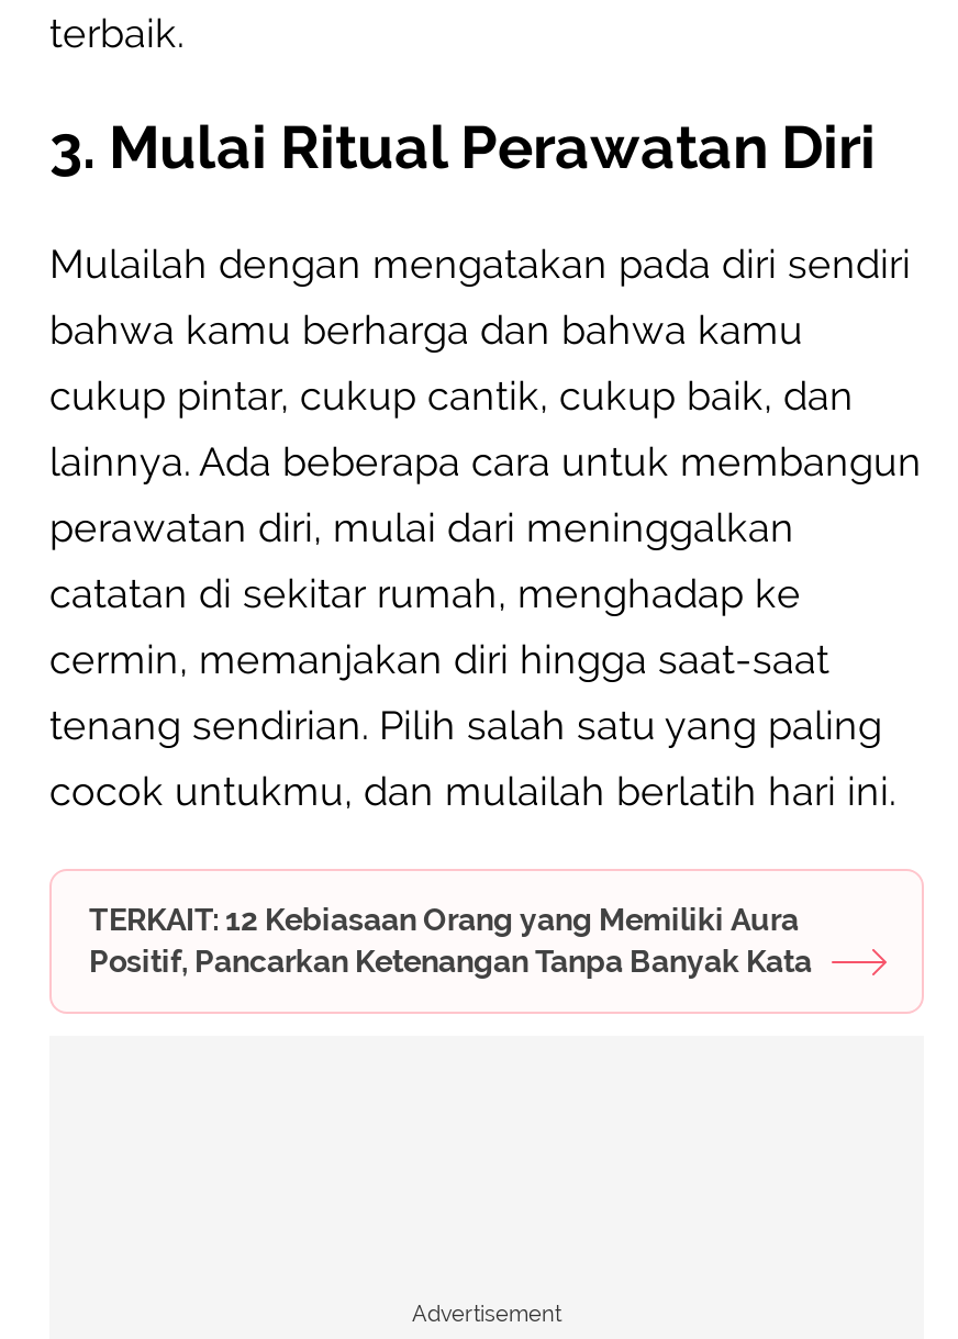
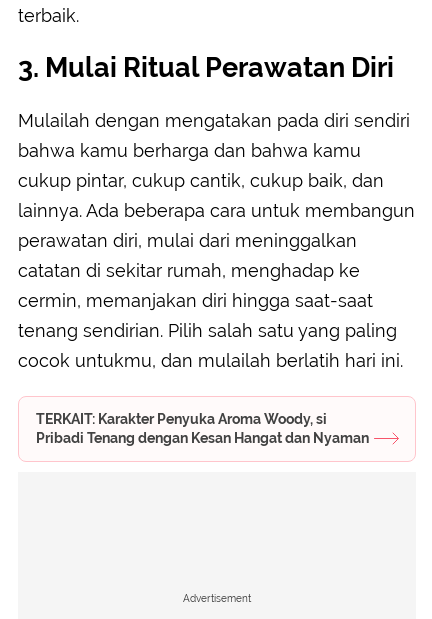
- TERKAIT: 12 Kebiasaan Orang yang Memiliki Aura
- Positif, Pancarkan Ketenangan Tanpa Banyak Kata
+ TERKAIT: Karakter Penyuka Aroma Woody, si
+ Pribadi Tenang dengan Kesan Hangat dan Nyaman
